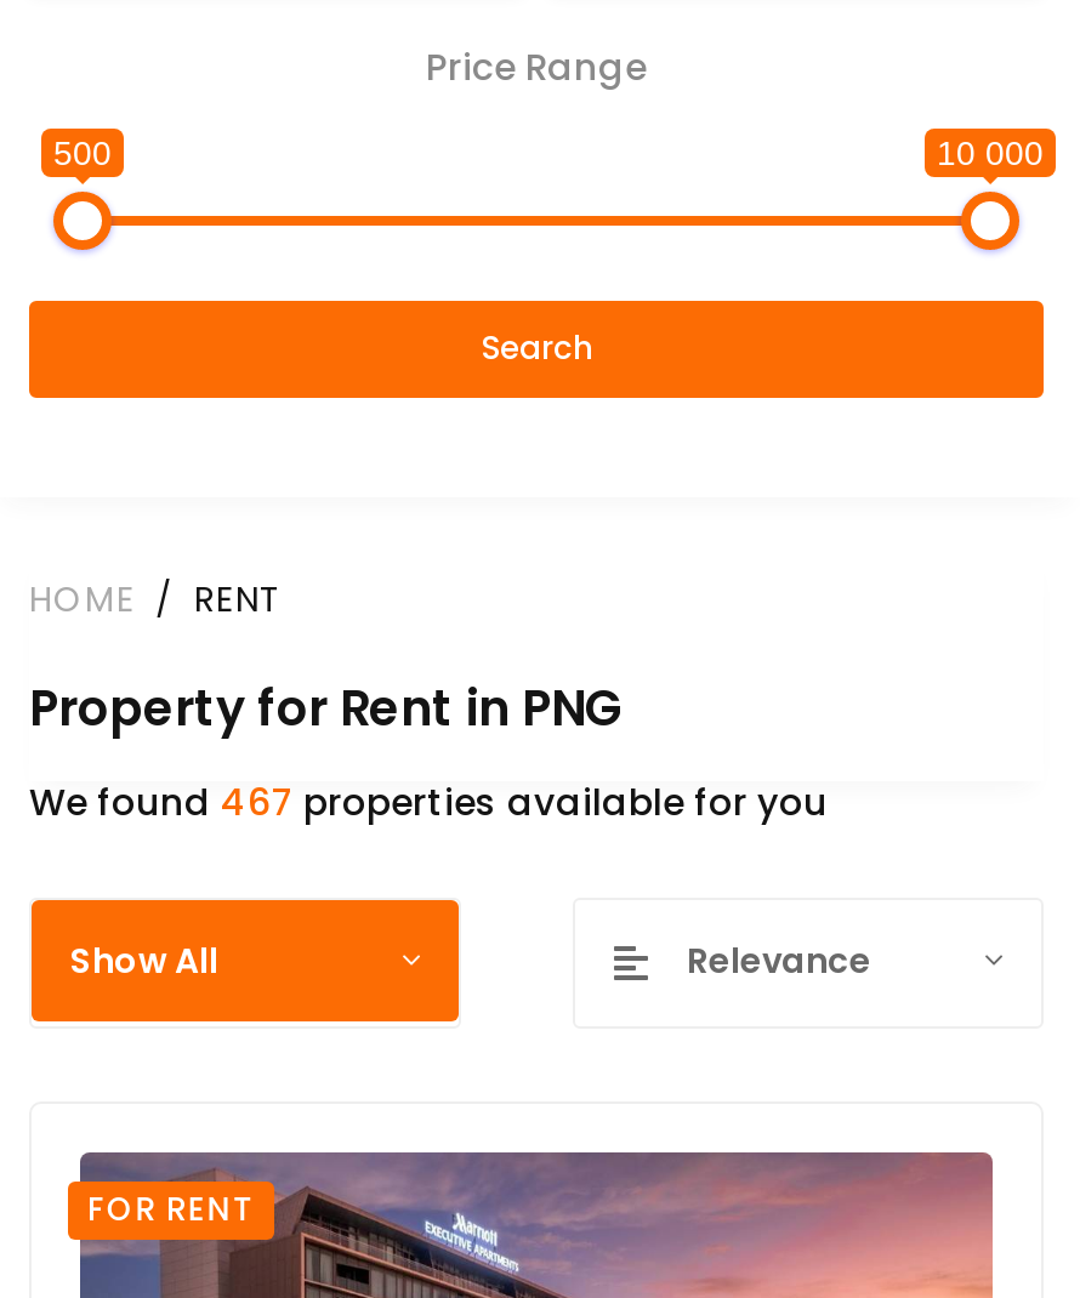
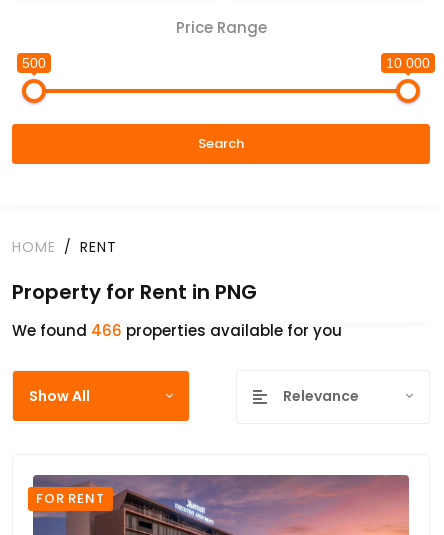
- We found 467 properties available for you
+ We found 466 properties available for you
